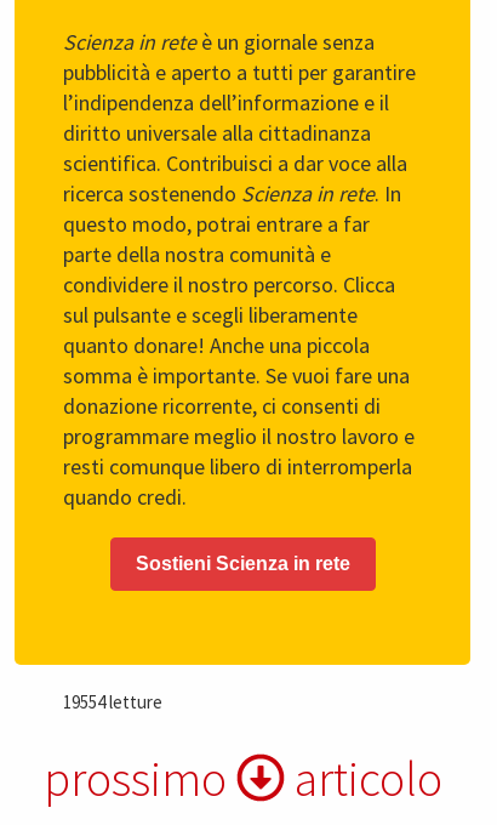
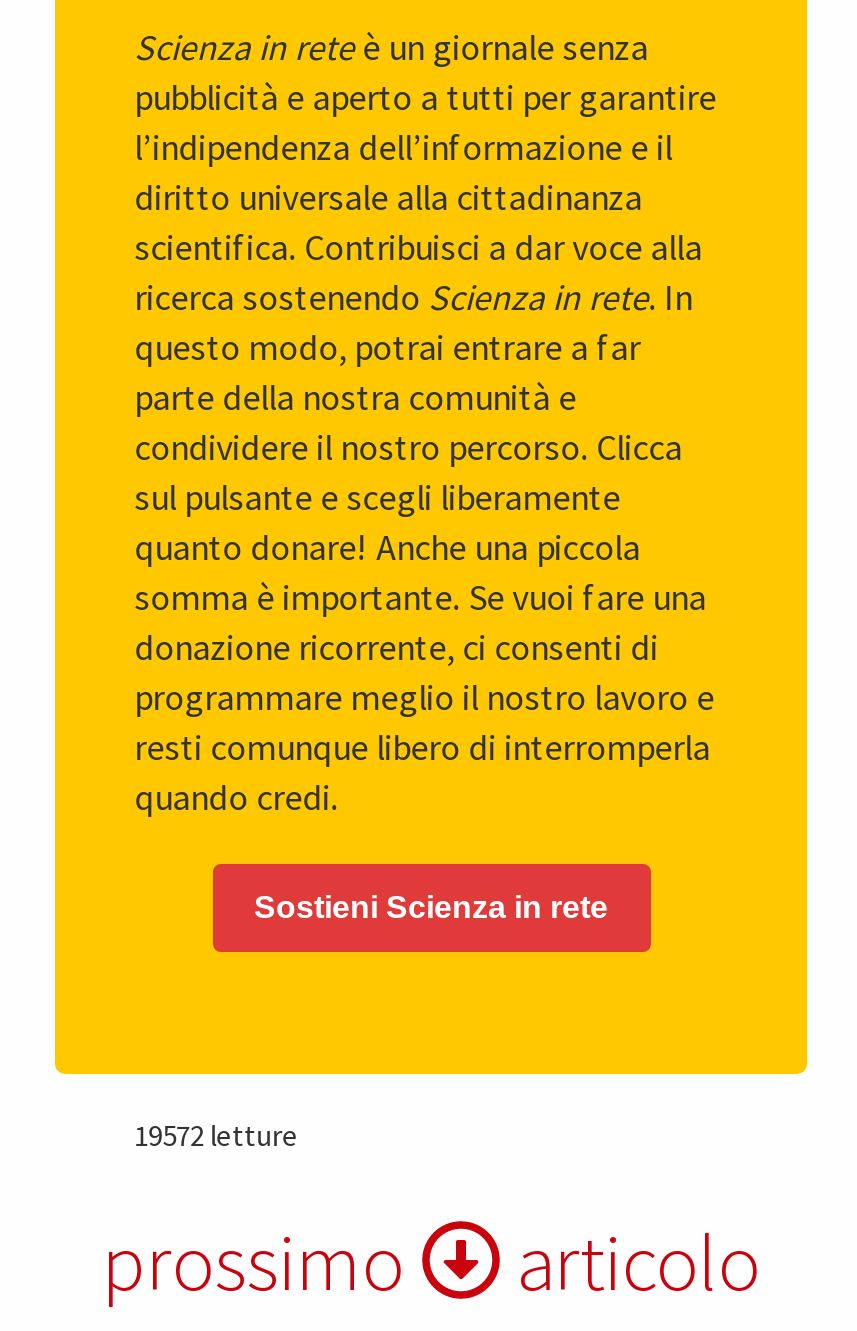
- 19554 letture
+ 19572 letture
